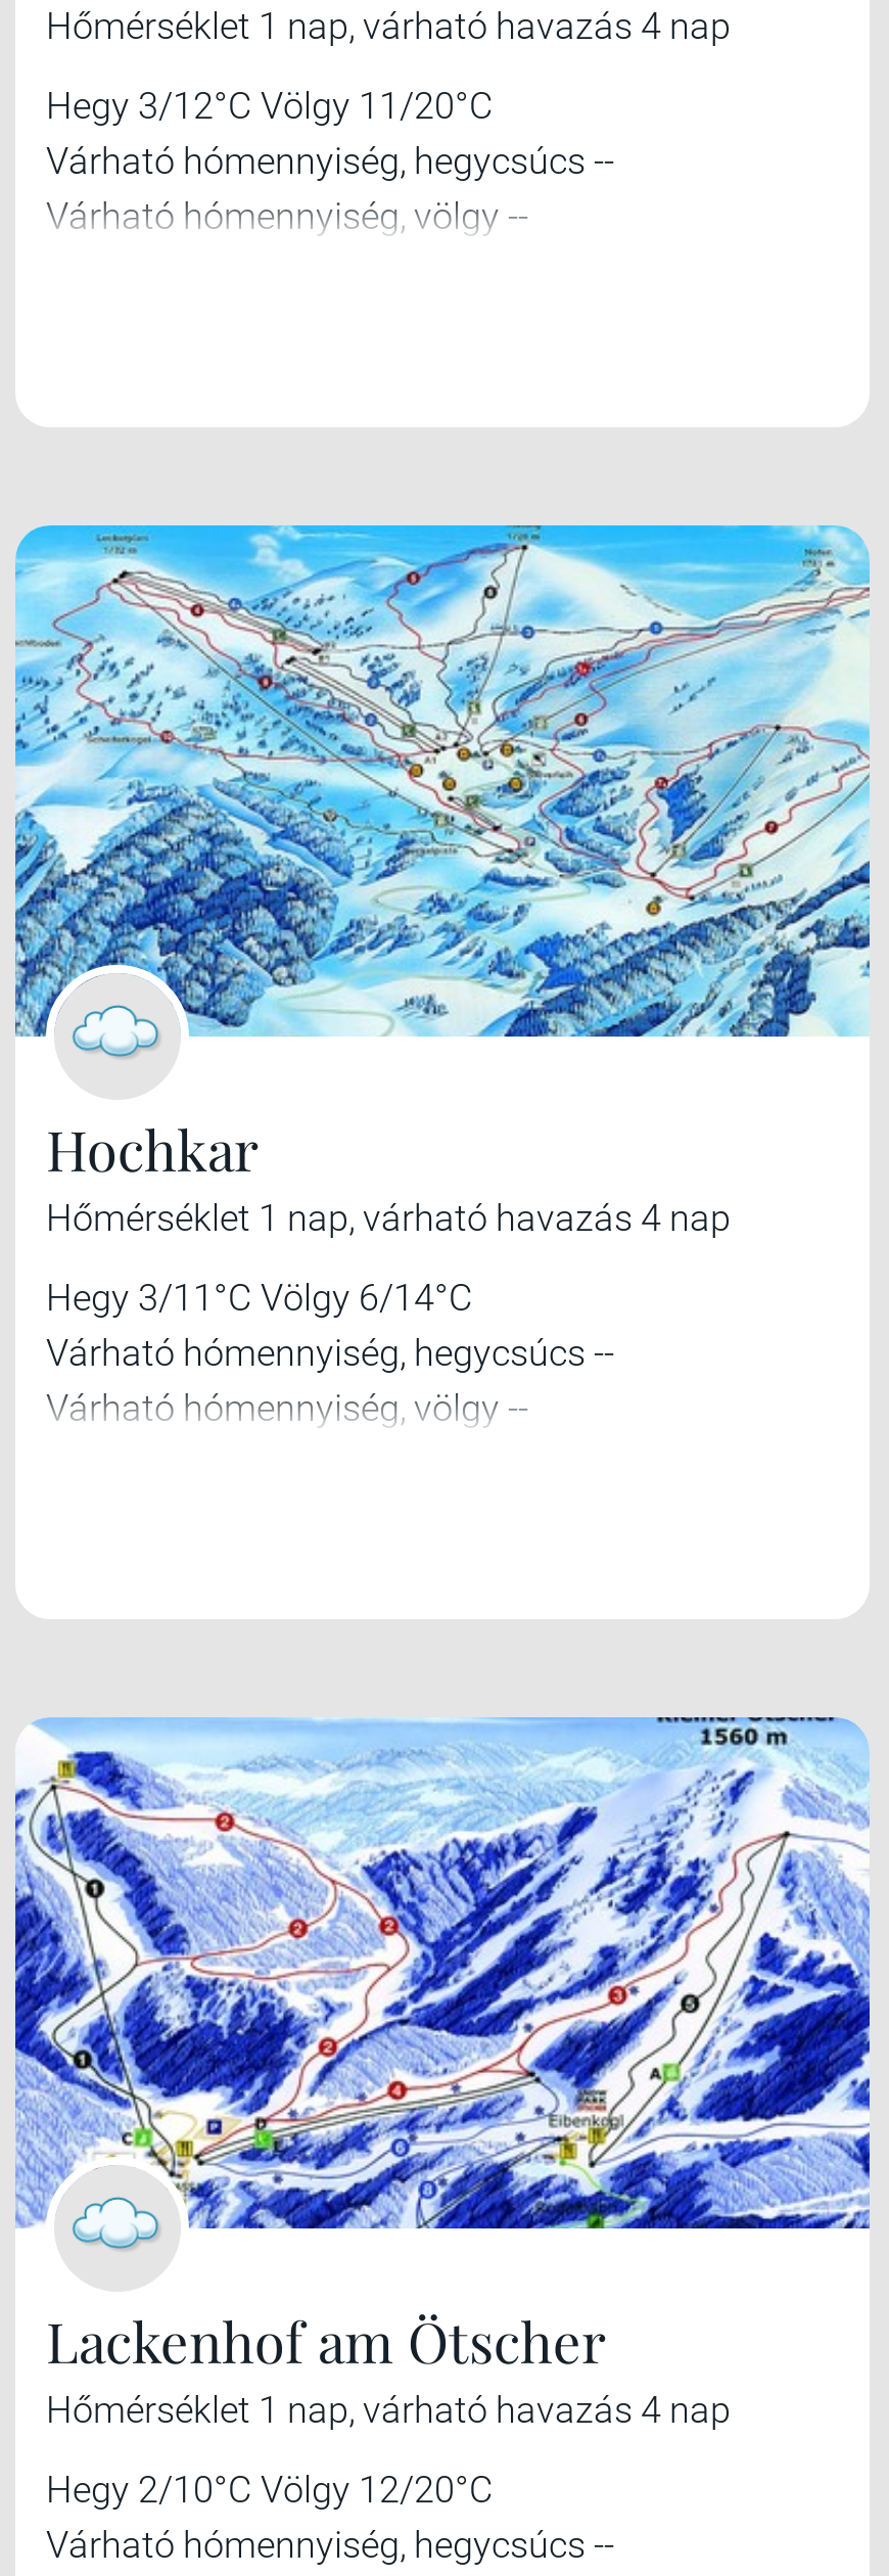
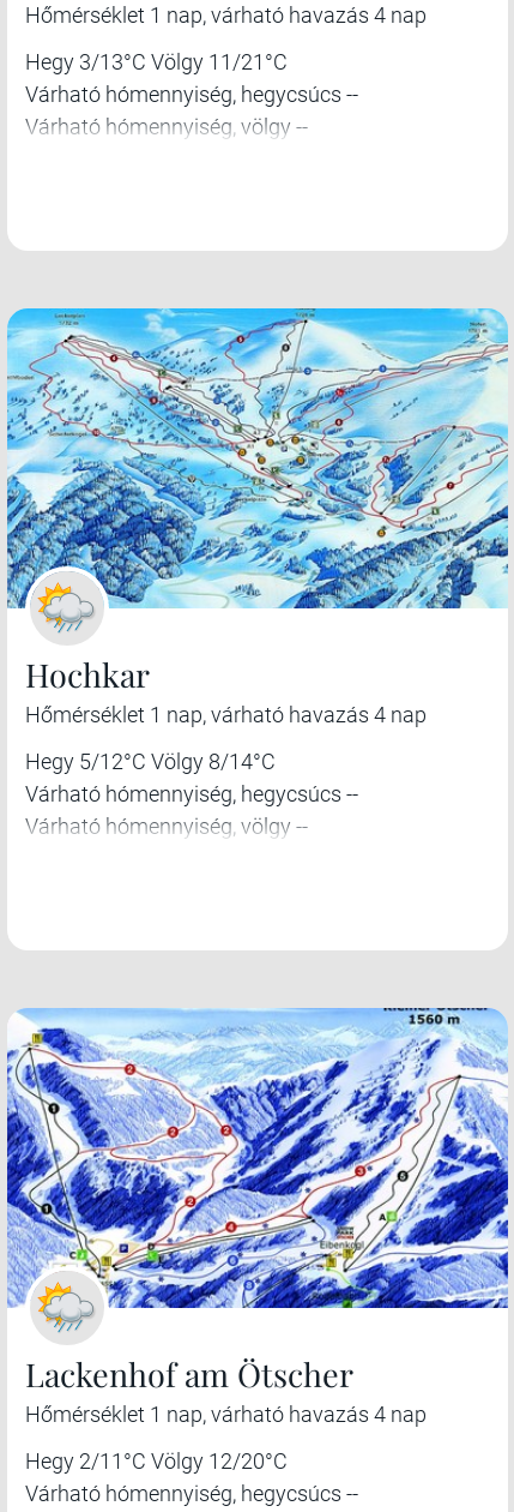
- Hegy 3/12°C Völgy 11/20°C
+ Hegy 3/13°C Völgy 11/21°C

- [image]
+ [image]

- Hegy 3/11°C Völgy 6/14°C
+ Hegy 5/12°C Völgy 8/14°C

- [image]
+ [image]

- Hegy 2/10°C Völgy 12/20°C
+ Hegy 2/11°C Völgy 12/20°C
